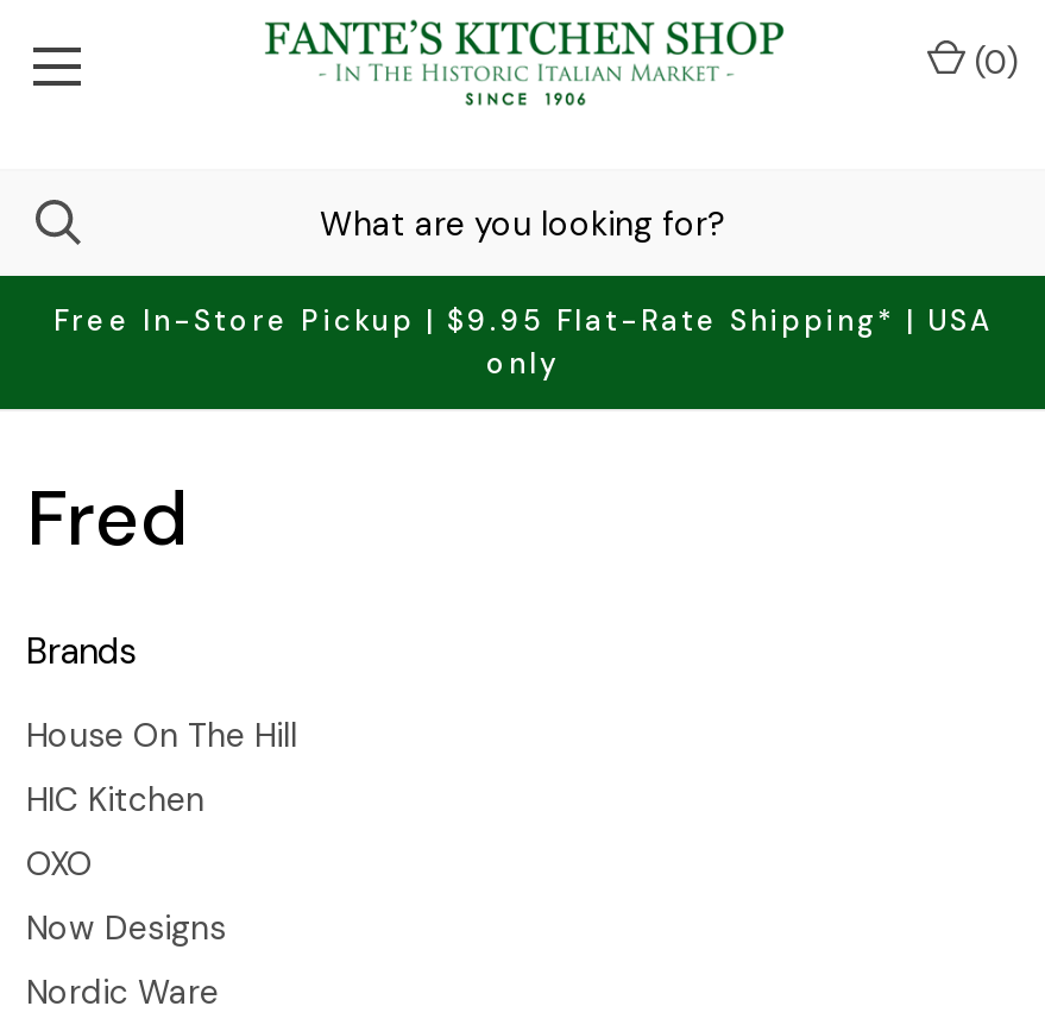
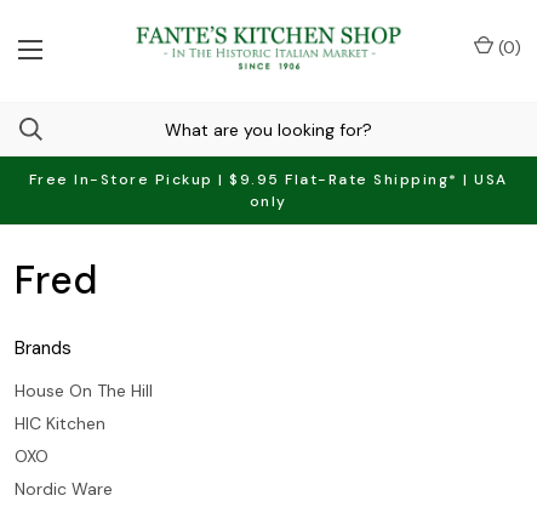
- Now Designs
